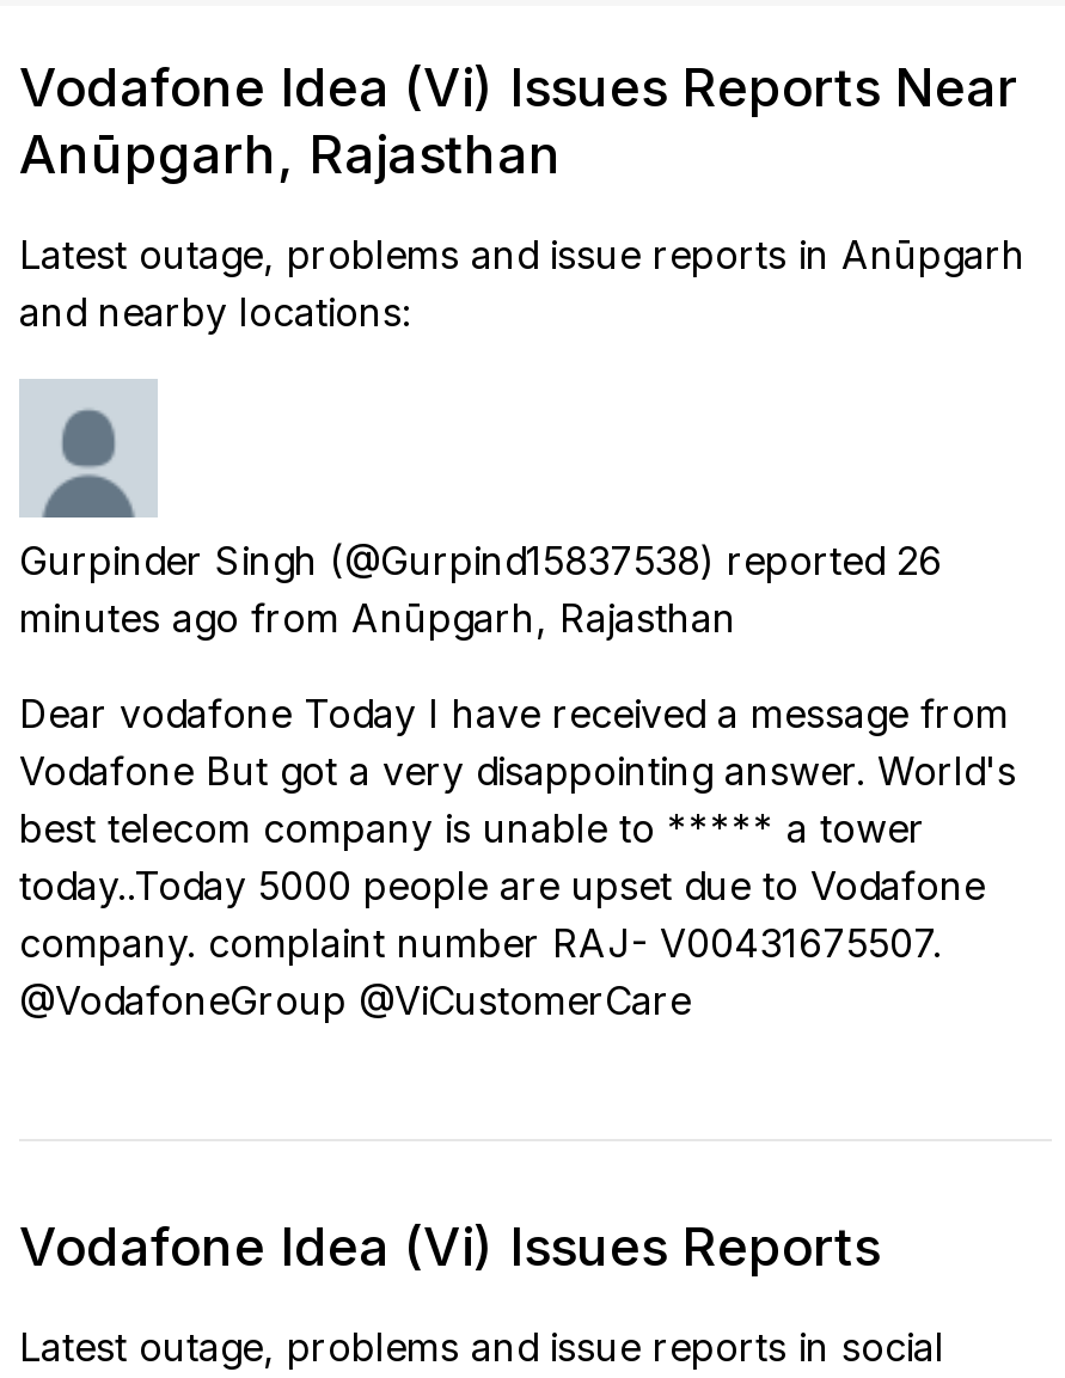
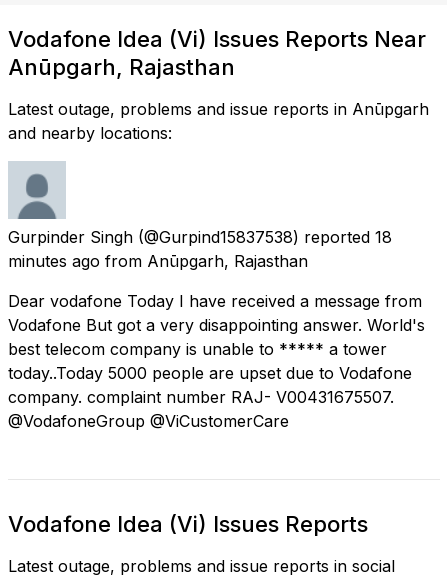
- Gurpinder Singh (@Gurpind15837538) reported 26
+ Gurpinder Singh (@Gurpind15837538) reported 18
